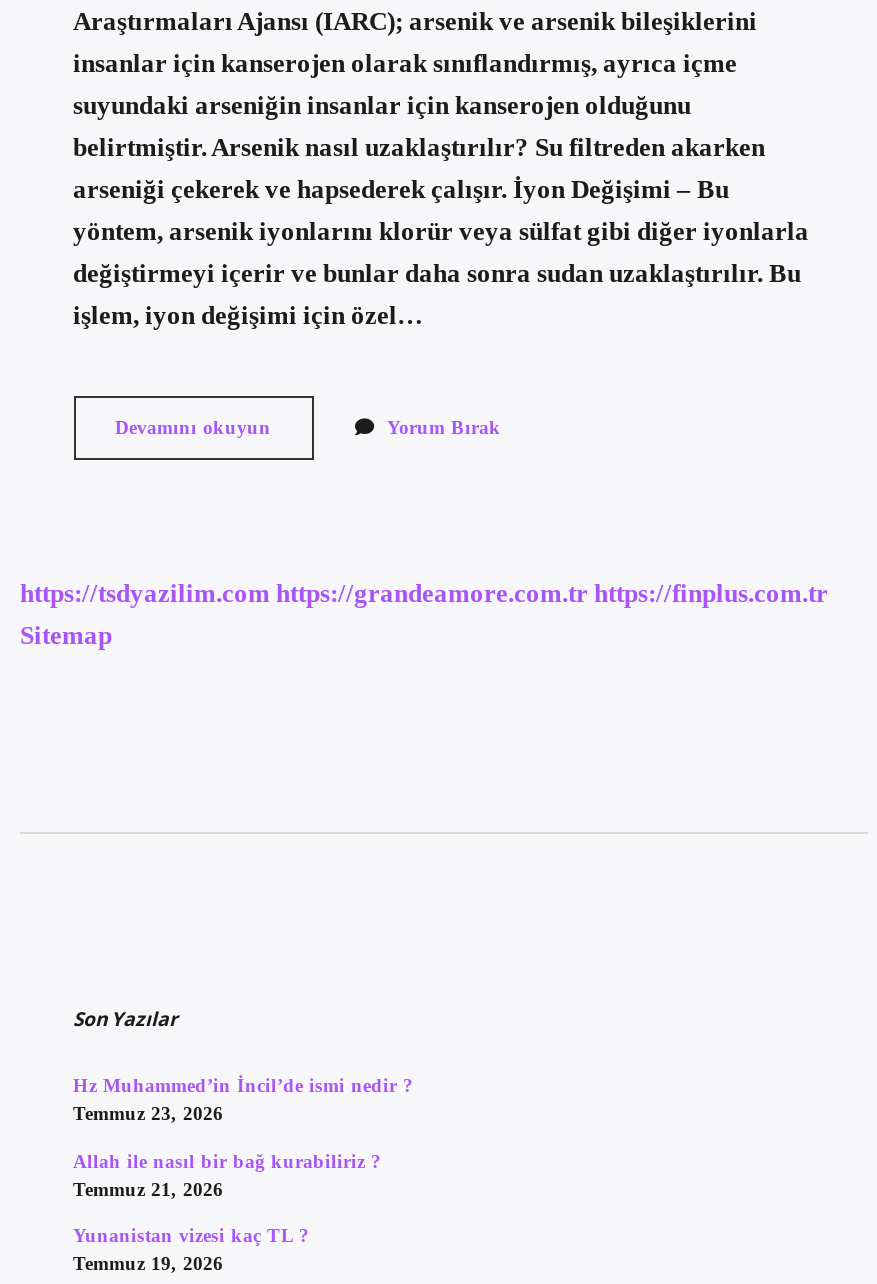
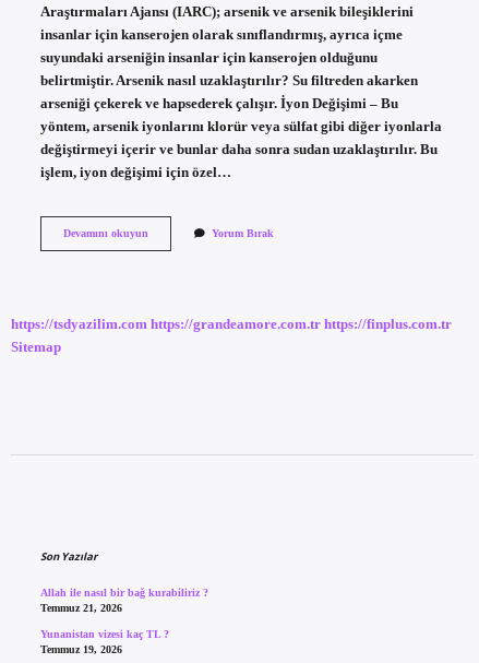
- Hz Muhammed’in İncil’de ismi nedir ?
- Temmuz 23, 2026
